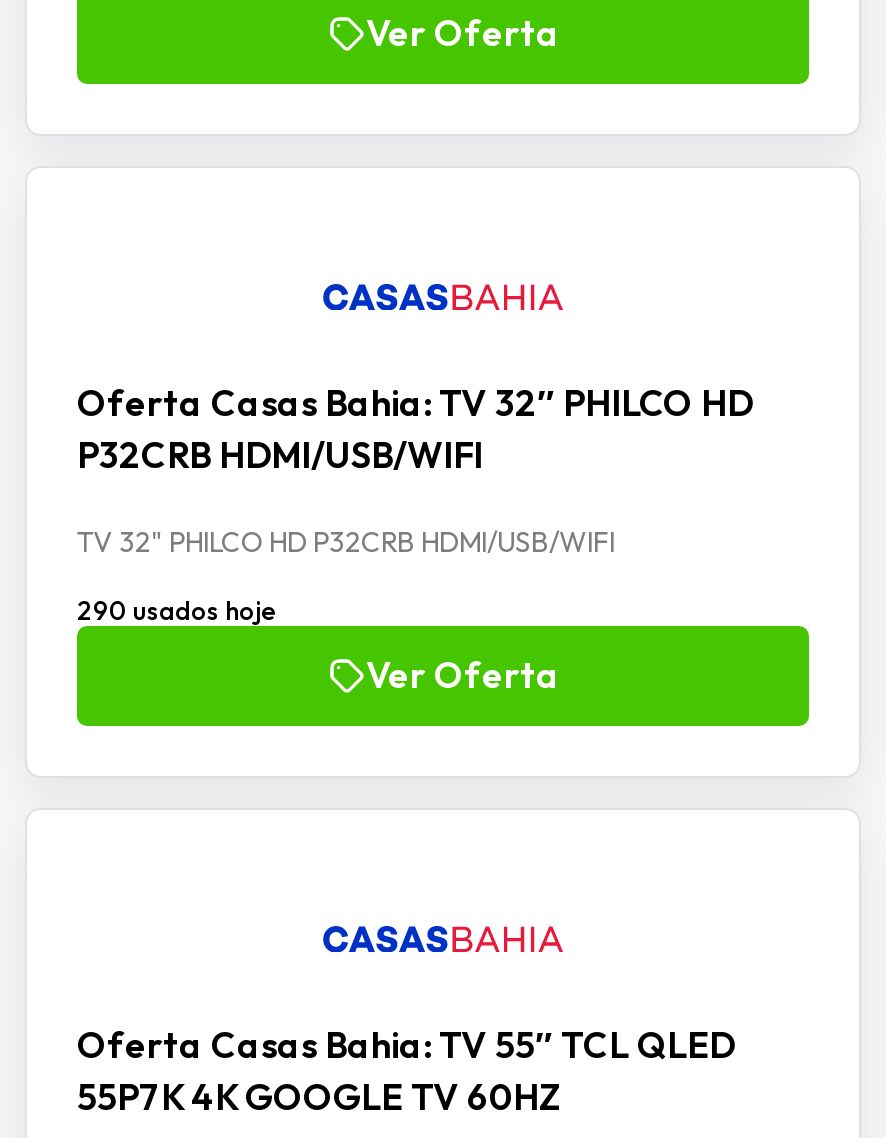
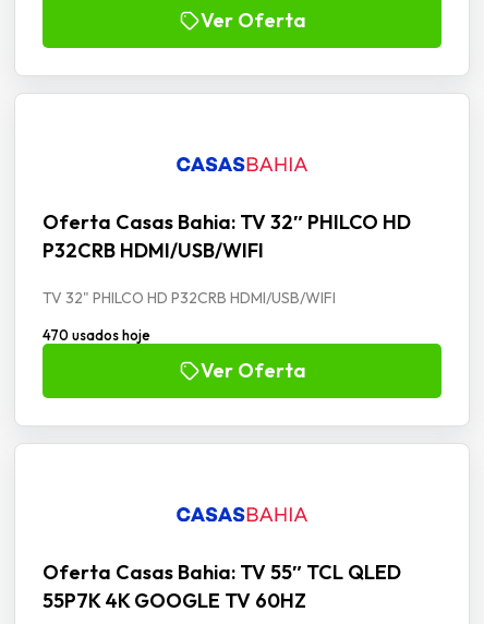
- 290 usados hoje
+ 470 usados hoje
